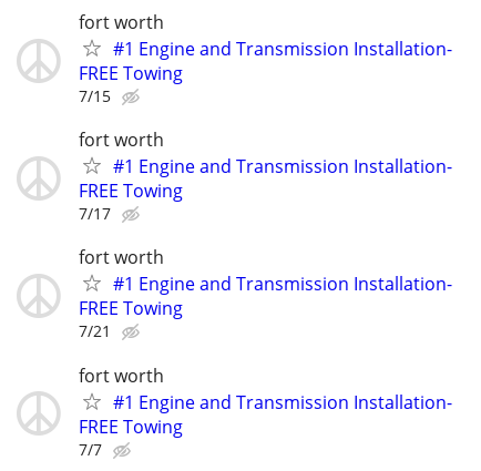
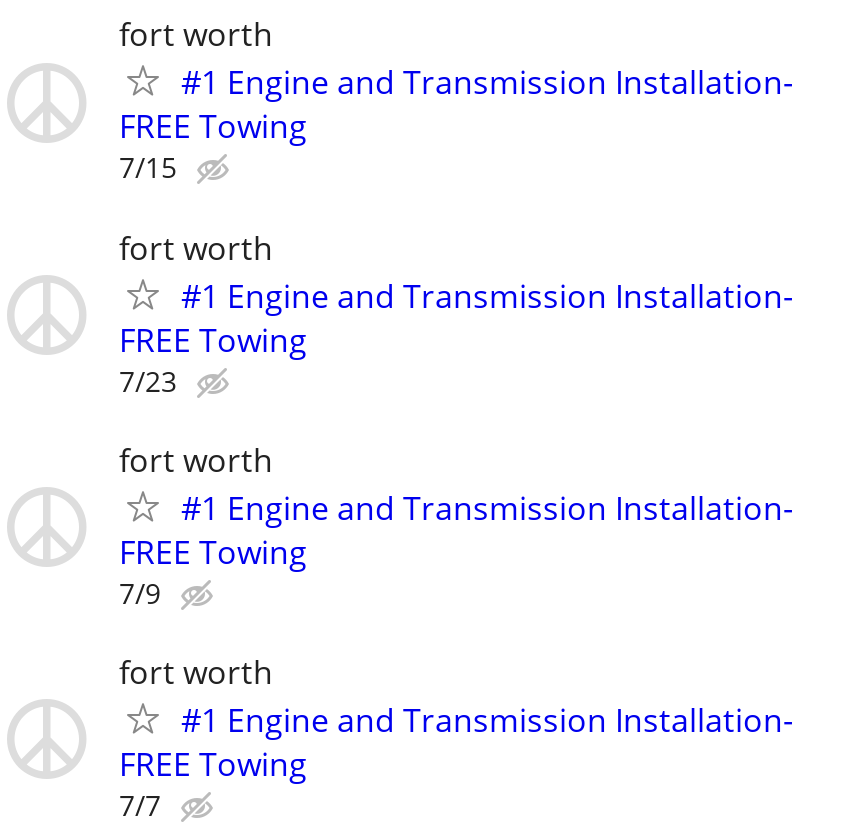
- 7/17
+ 7/23

- 7/21
+ 7/9
